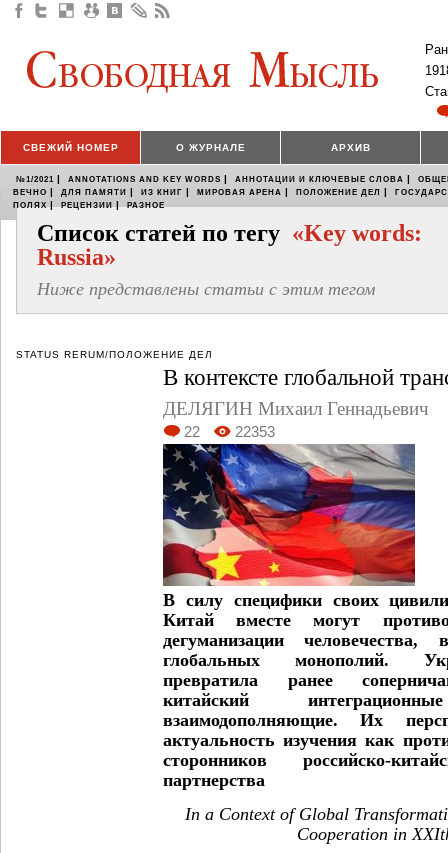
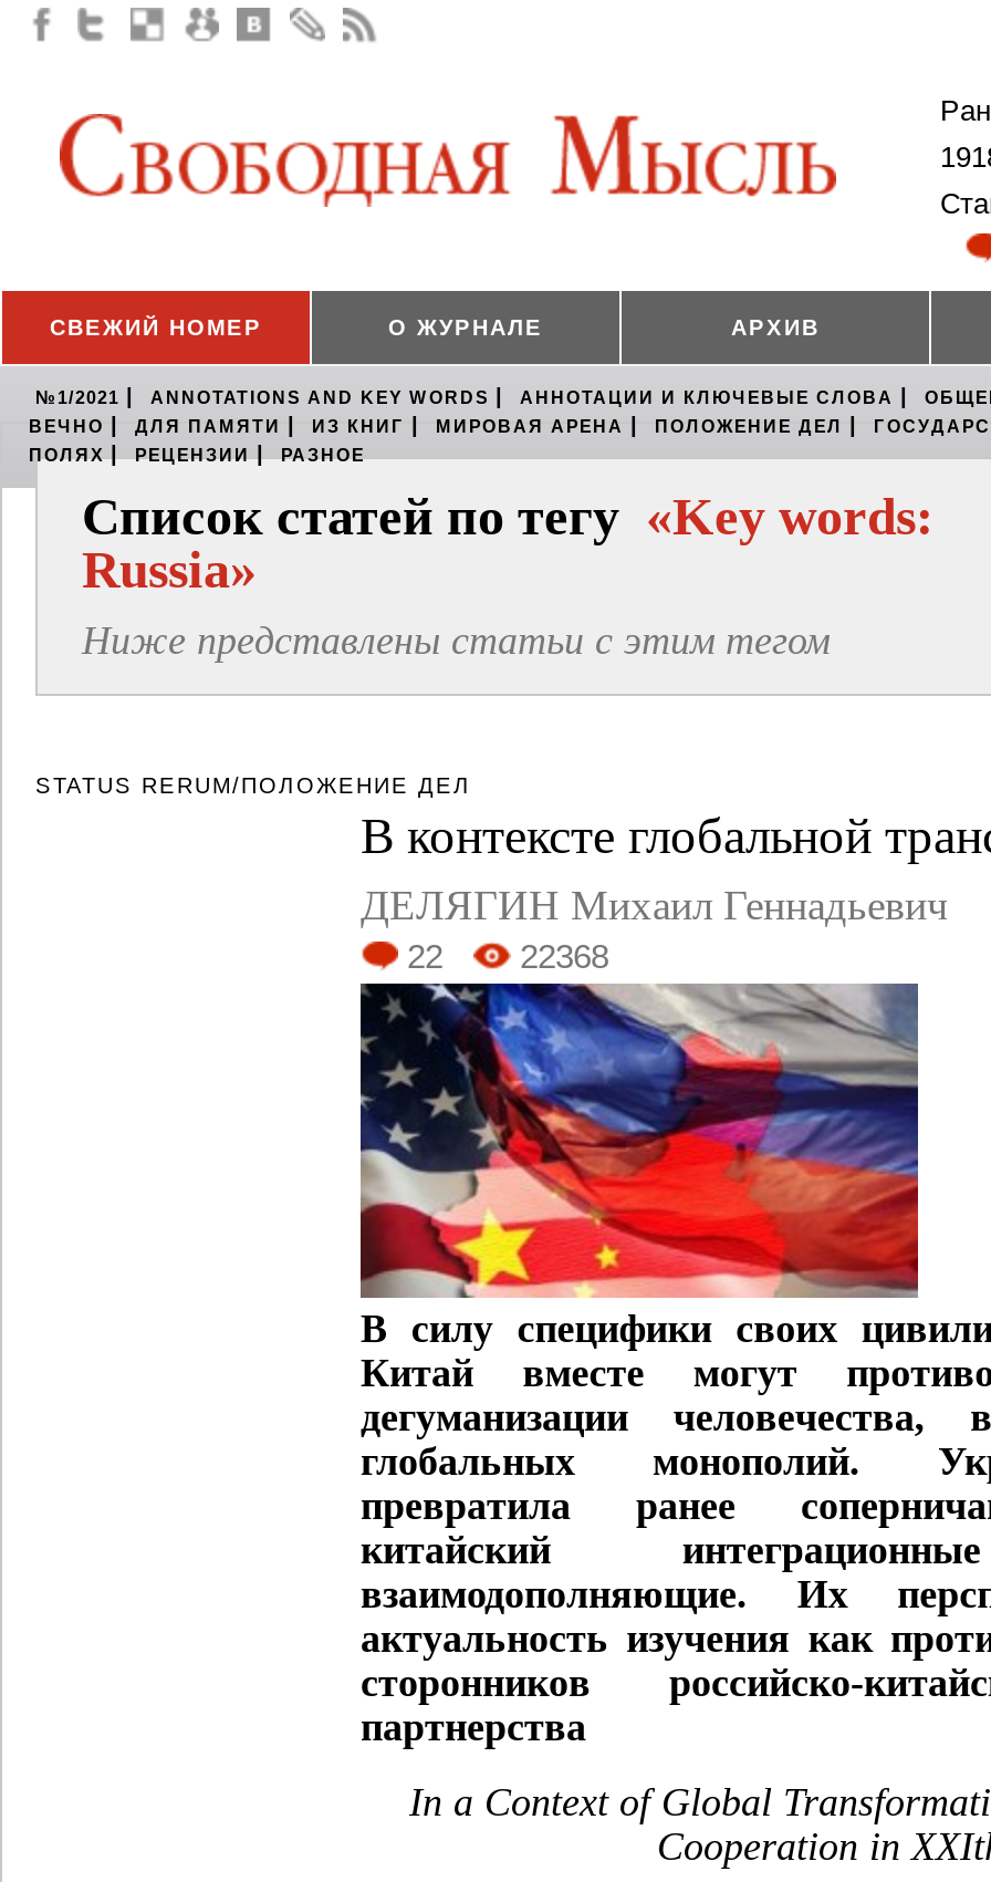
- 22353
+ 22368
